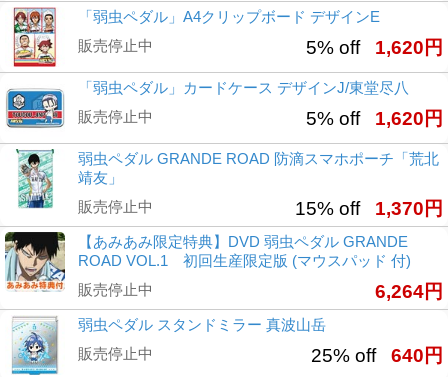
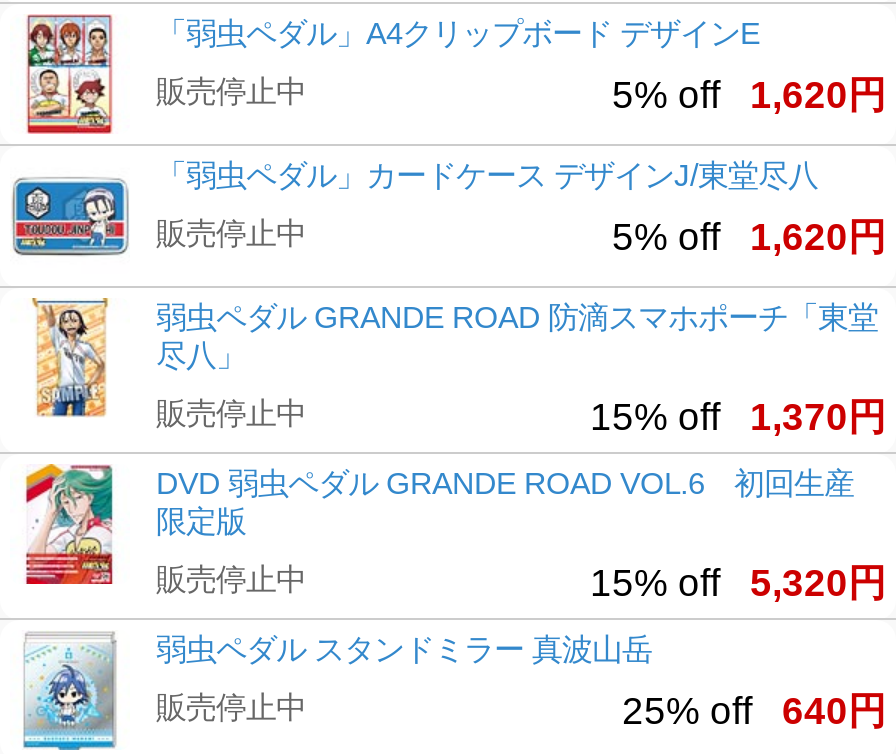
- [image]
- 弱虫ペダル GRANDE ROAD 防滴スマホポーチ「荒北
- 靖友」
+ [image]
+ 弱虫ペダル GRANDE ROAD 防滴スマホポーチ「東堂
+ 尽八」

- [image]
- 【あみあみ限定特典】DVD 弱虫ペダル GRANDE
- ROAD VOL.1 初回生産限定版 (マウスパッド 付)
+ [image]
+ DVD 弱虫ペダル GRANDE ROAD VOL.6 初回生産
+ 限定版

- 6,264円
+ 15% off 5,320円
